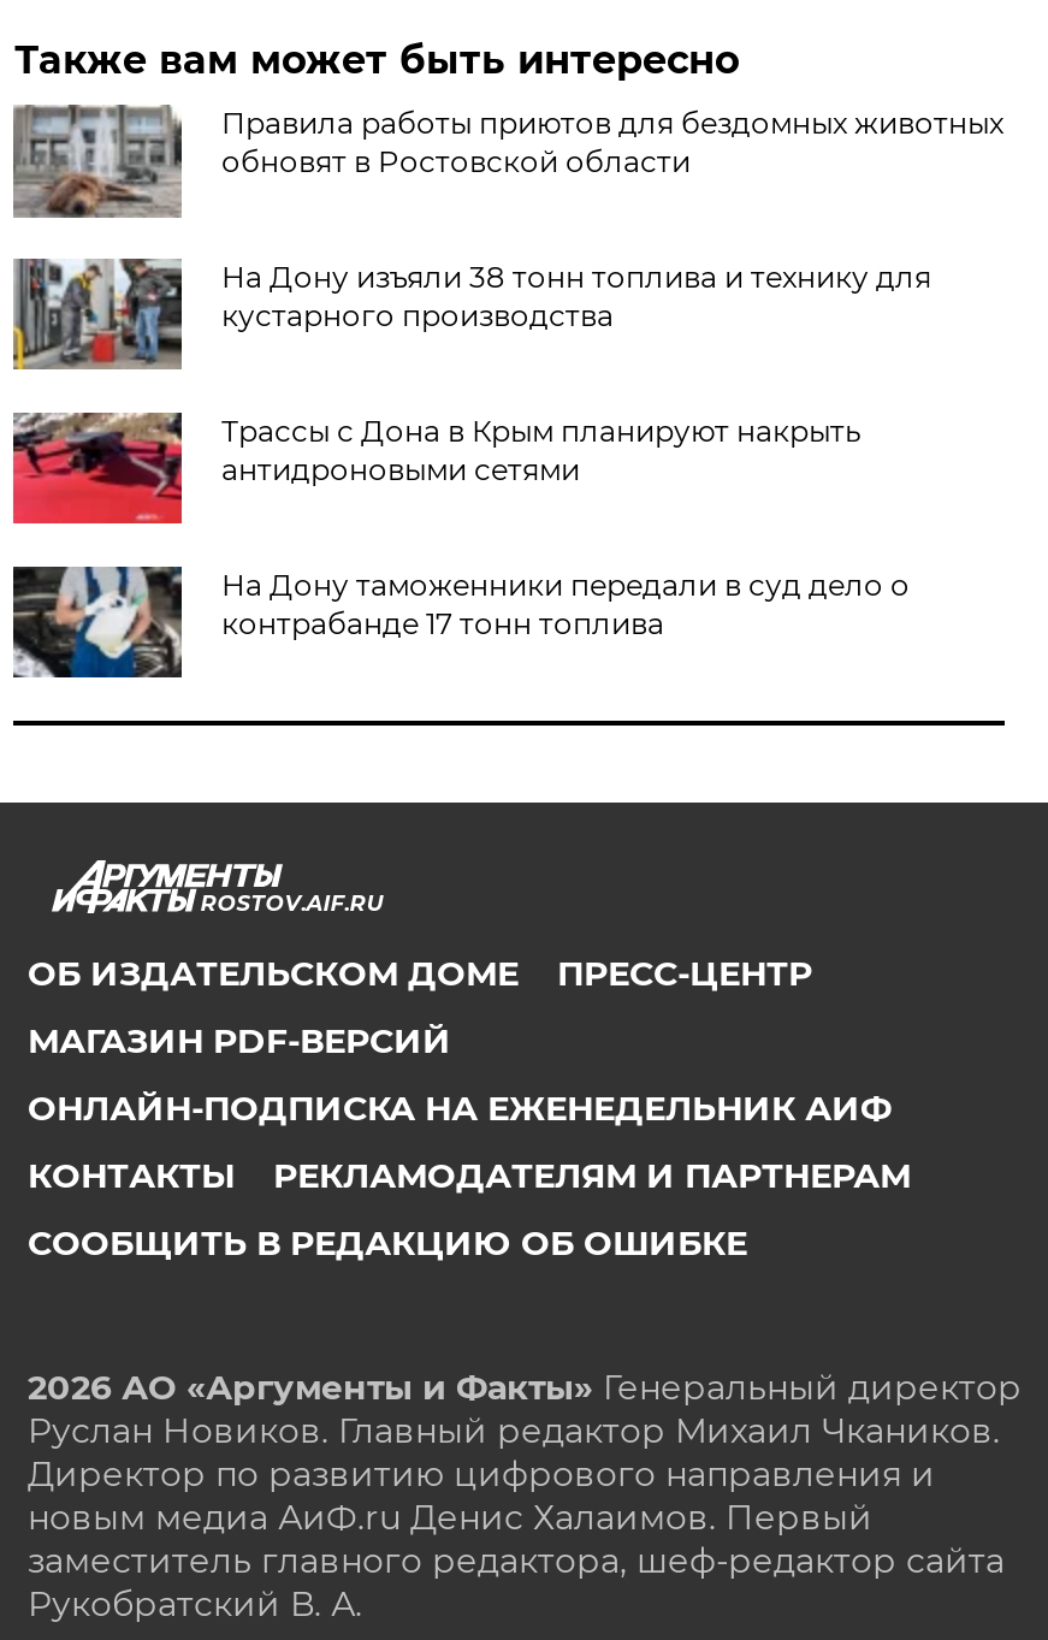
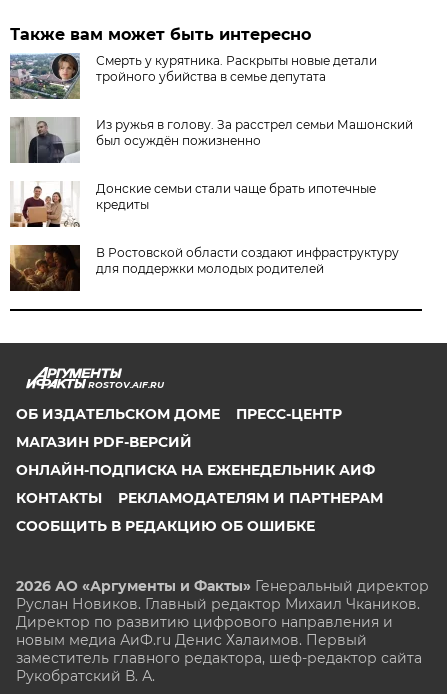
- [image]
- Правила работы приютов для бездомных животных
- обновят в Ростовской области
+ [image]
+ Смерть у курятника. Раскрыты новые детали
+ тройного убийства в семье депутата

- [image]
- На Дону изъяли 38 тонн топлива и технику для
- кустарного производства
+ [image]
+ Из ружья в голову. За расстрел семьи Машонский
+ был осуждён пожизненно

- [image]
- Трассы с Дона в Крым планируют накрыть
- антидроновыми сетями
+ [image]
+ Донские семьи стали чаще брать ипотечные
+ кредиты

- [image]
- На Дону таможенники передали в суд дело о
- контрабанде 17 тонн топлива
+ [image]
+ В Ростовской области создают инфраструктуру
+ для поддержки молодых родителей
